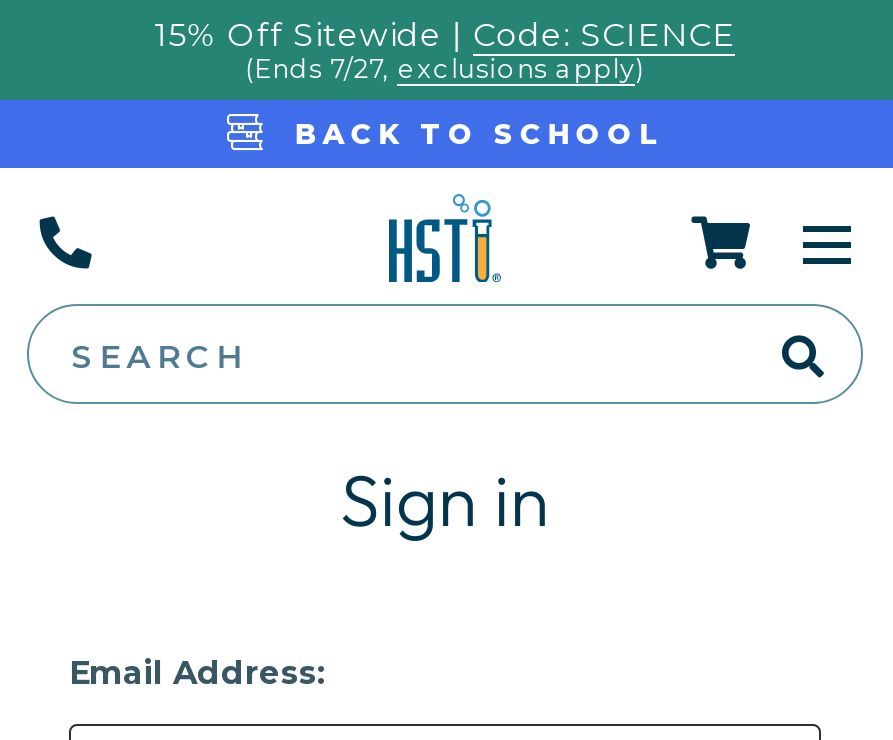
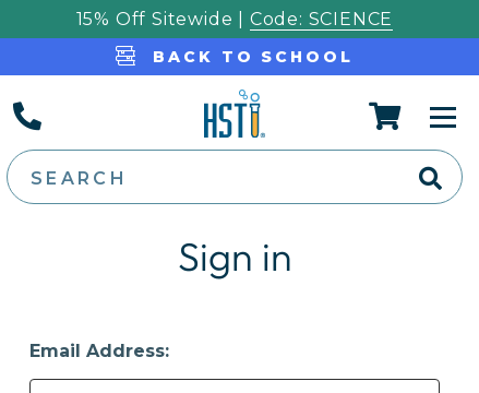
- (Ends 7/27, exclusions apply)
